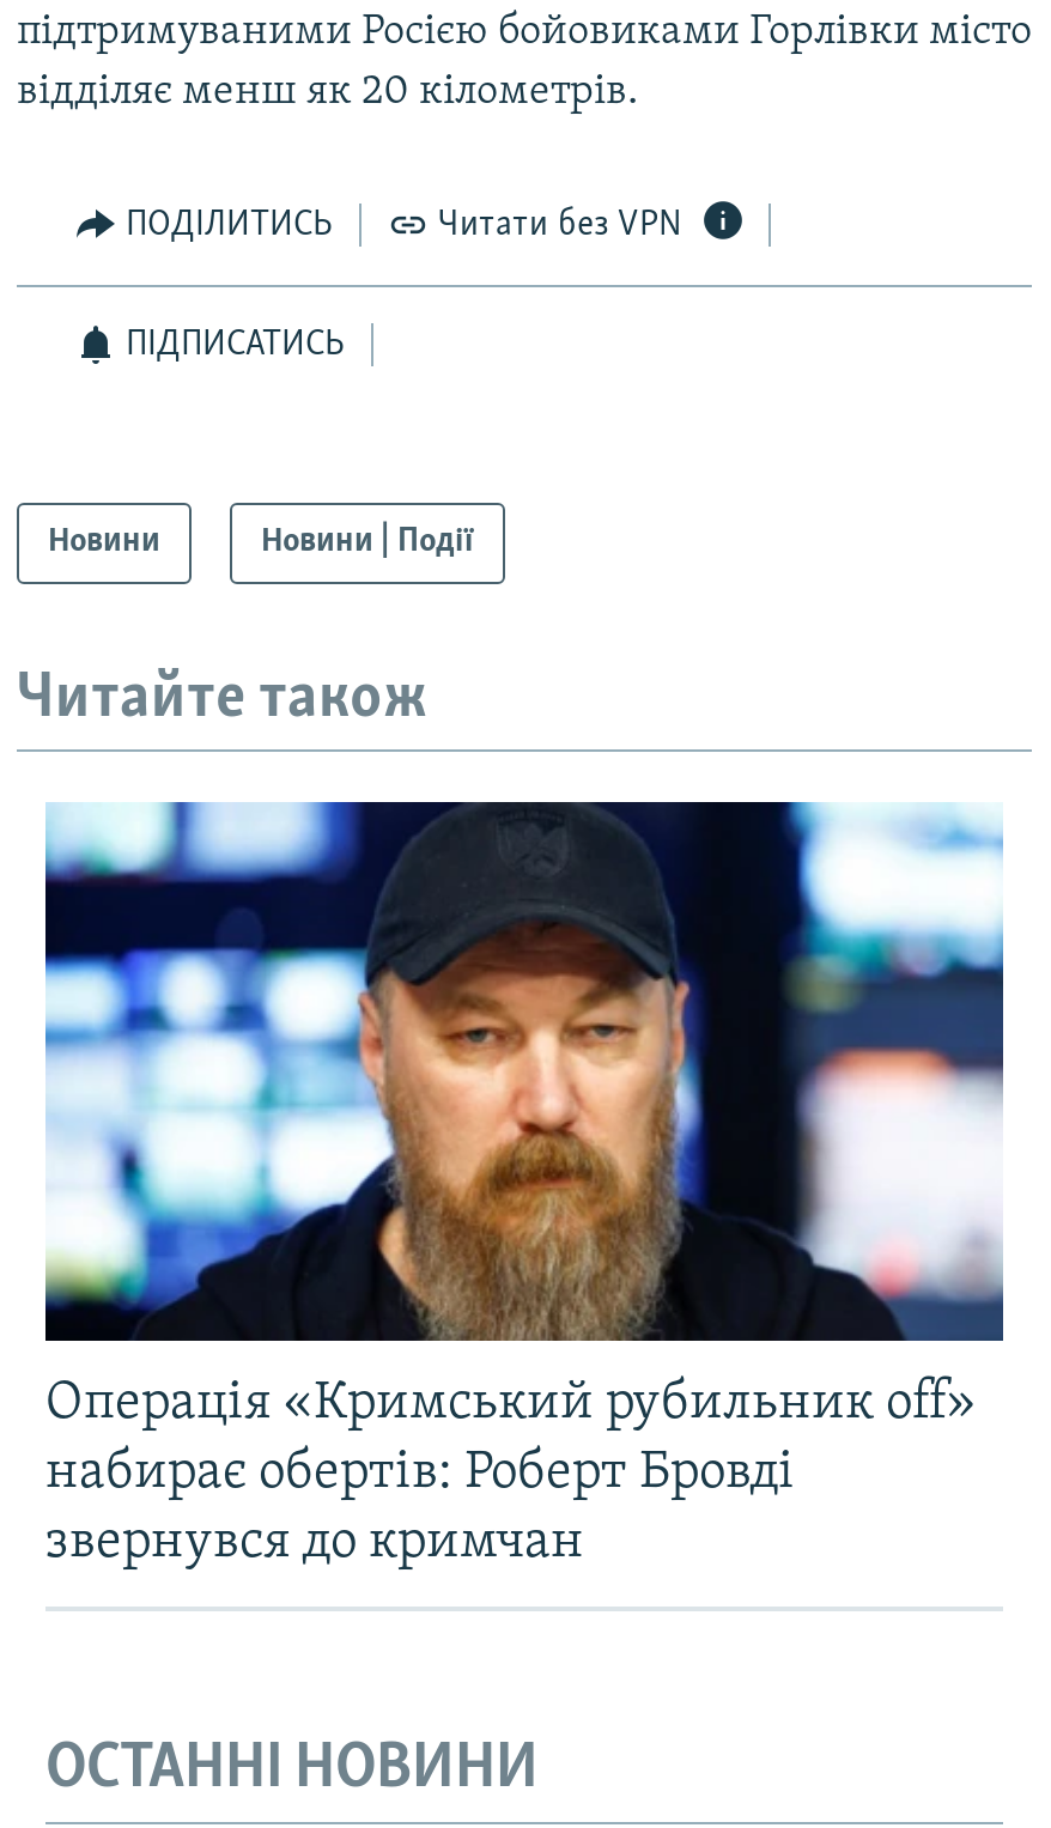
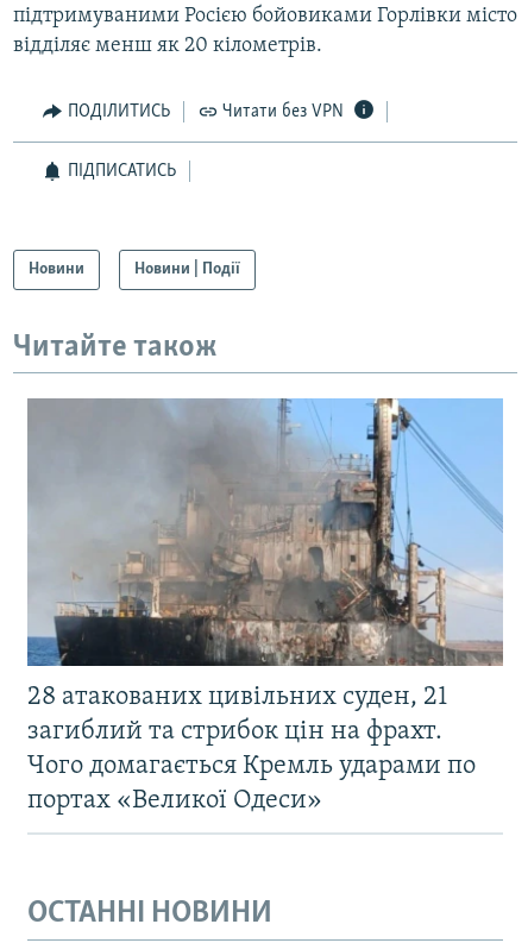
- [image]
- Операція «Кримський рубильник off»
- набирає обертів: Роберт Бровді
- звернувся до кримчан
+ [image]
+ 28 атакованих цивільних суден, 21
+ загиблий та стрибок цін на фрахт.
+ Чого домагається Кремль ударами по
+ портах «Великої Одеси»
